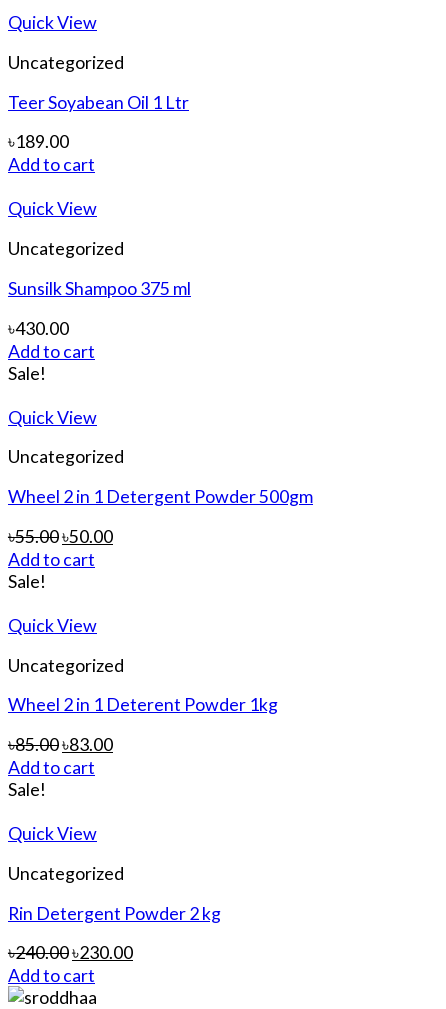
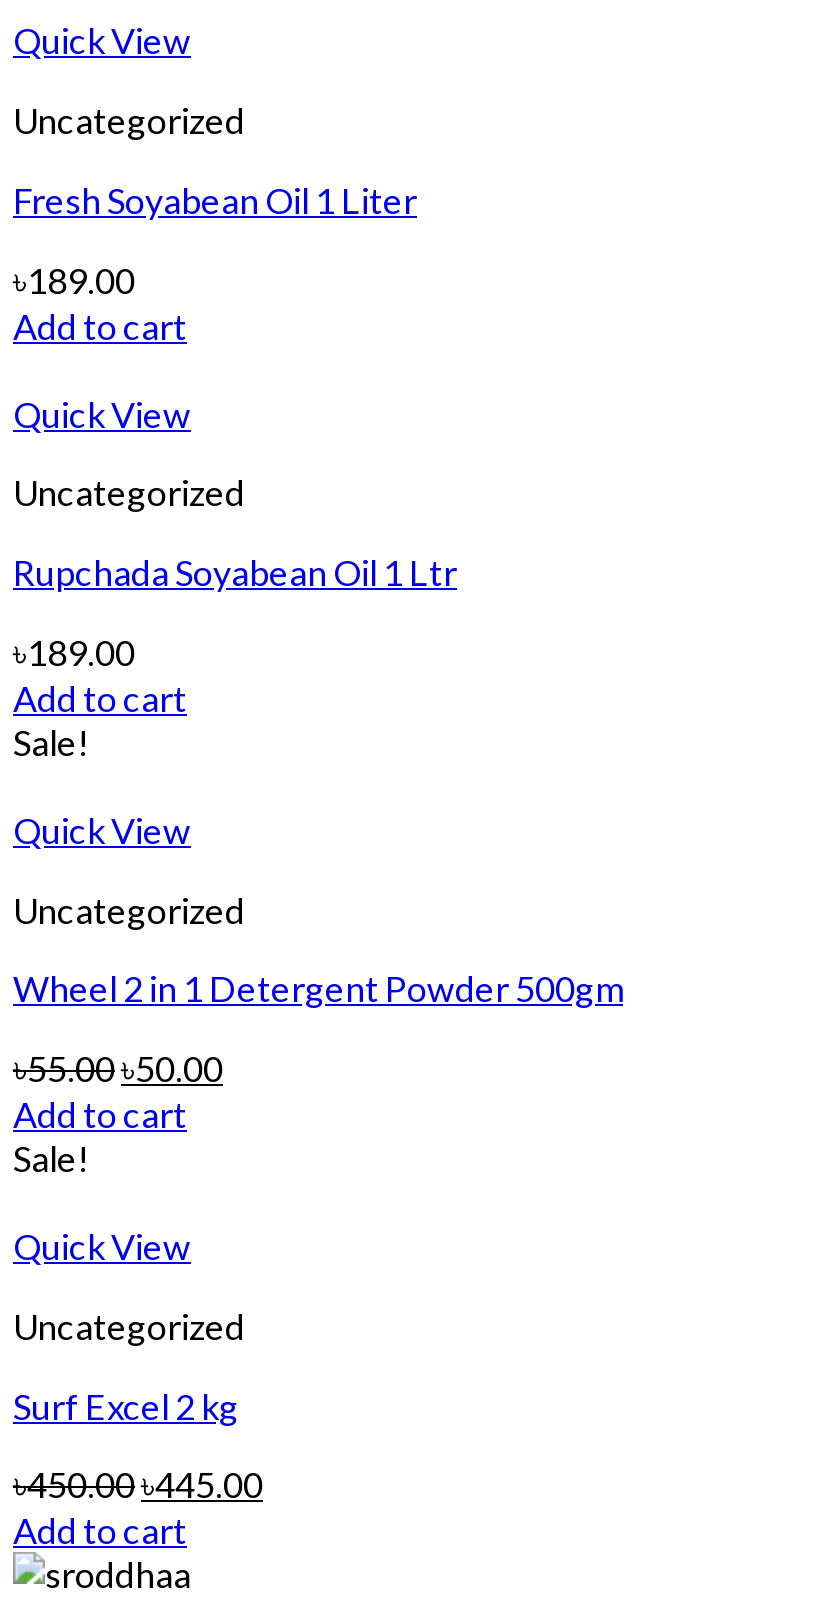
- Teer Soyabean Oil 1 Ltr
+ Fresh Soyabean Oil 1 Liter

- Sunsilk Shampoo 375 ml
+ Rupchada Soyabean Oil 1 Ltr

- ৳430.00
+ ৳189.00

- Wheel 2 in 1 Deterent Powder 1kg
- ৳85.00 ৳83.00
- Add to cart
- Sale!
- Quick View
- Uncategorized
- Rin Detergent Powder 2 kg
- ৳240.00 ৳230.00
+ Surf Excel 2 kg
+ ৳450.00 ৳445.00
